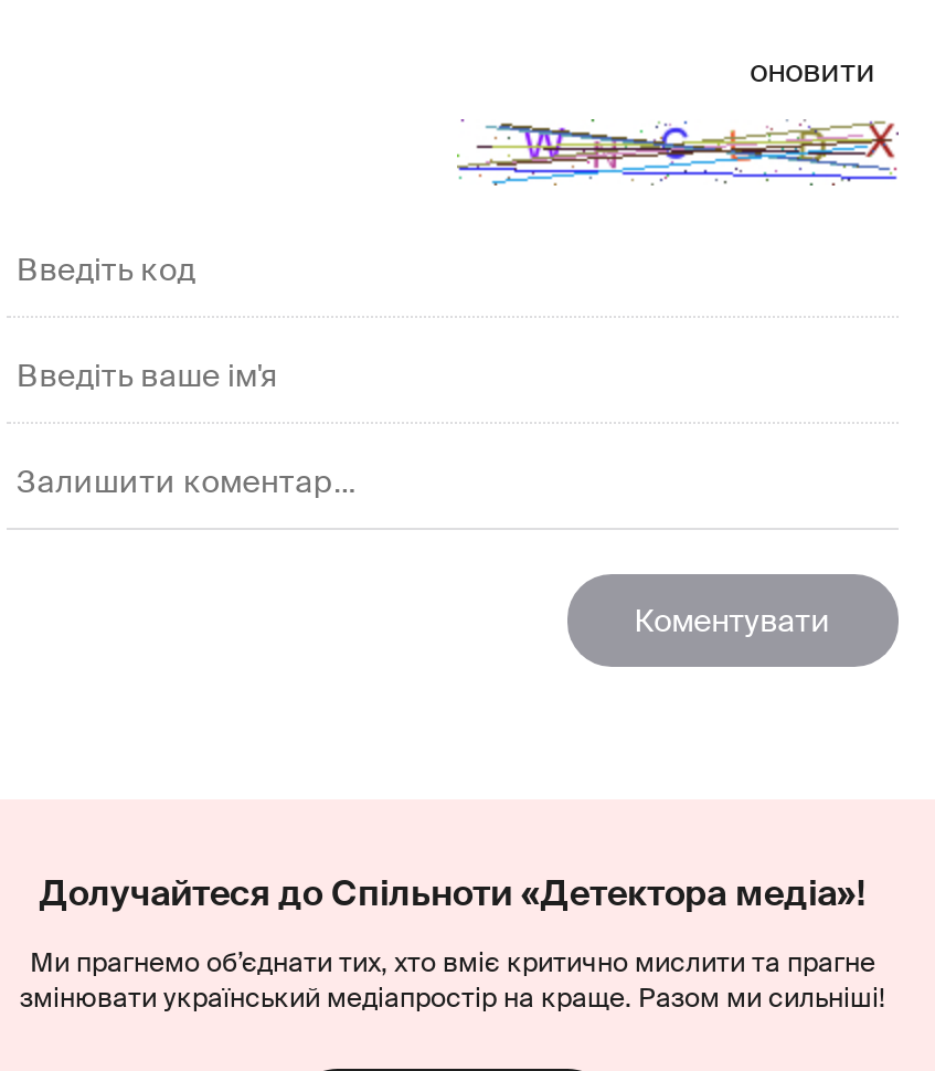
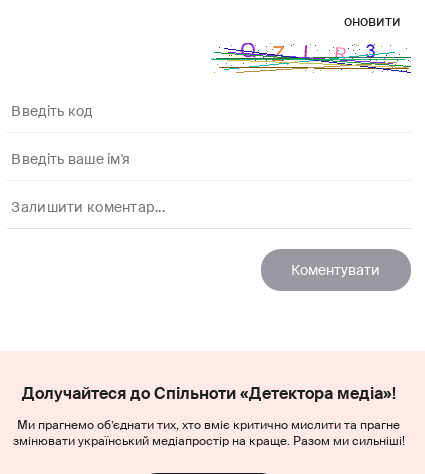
- [image]
+ [image]
